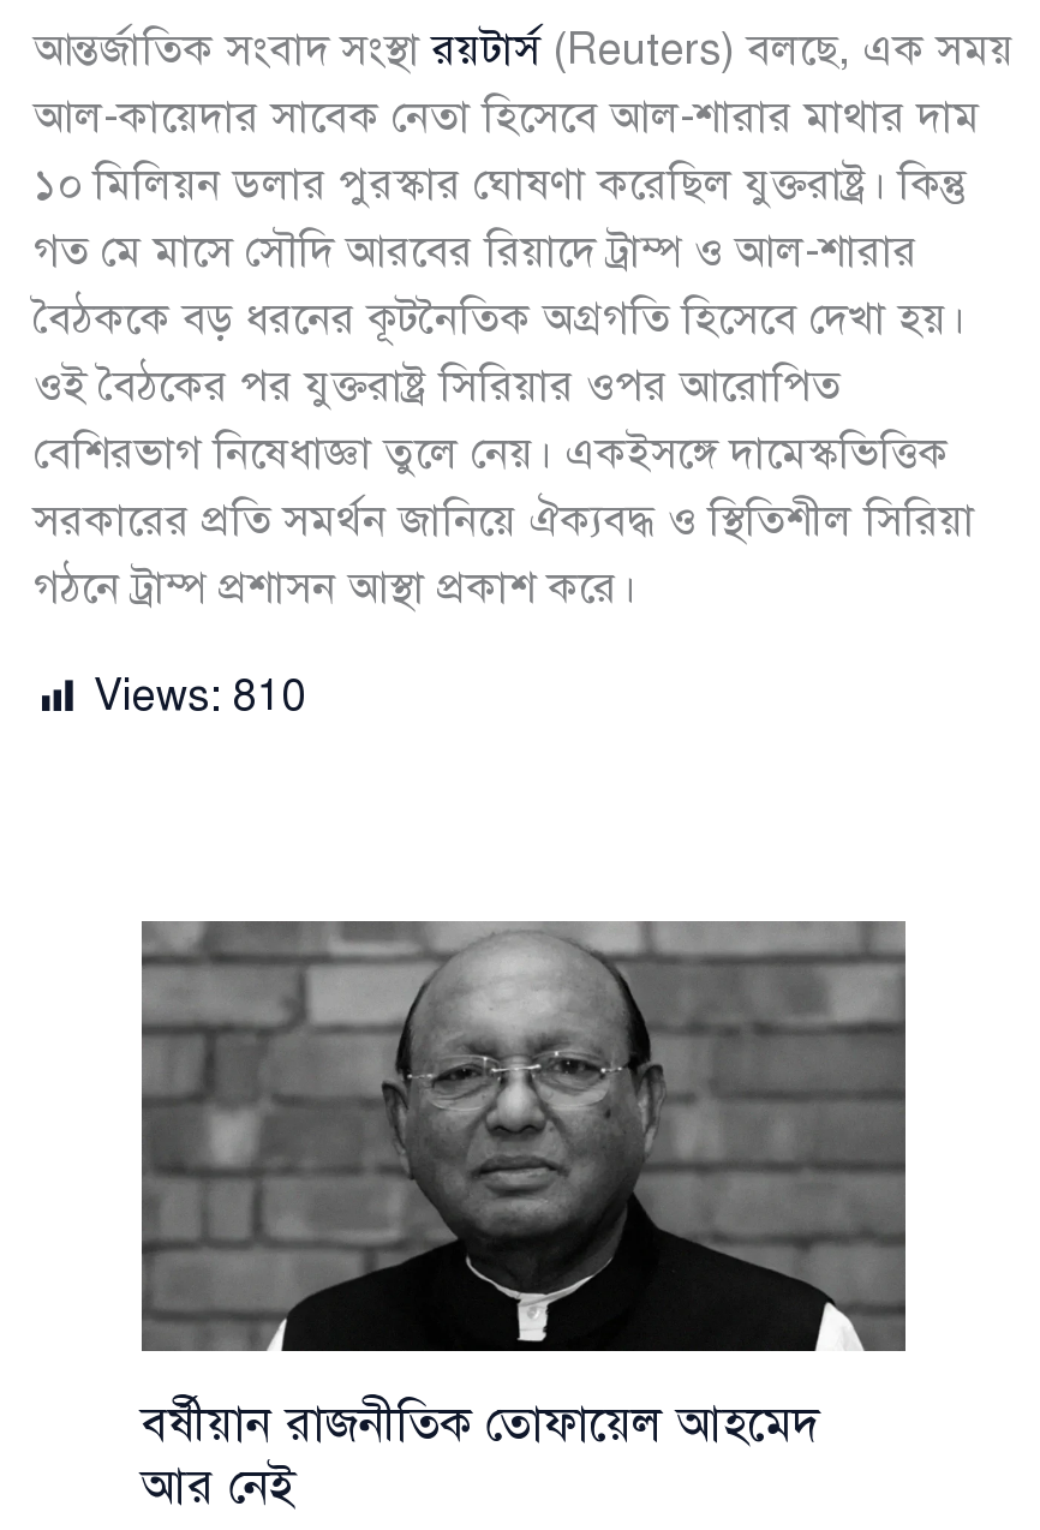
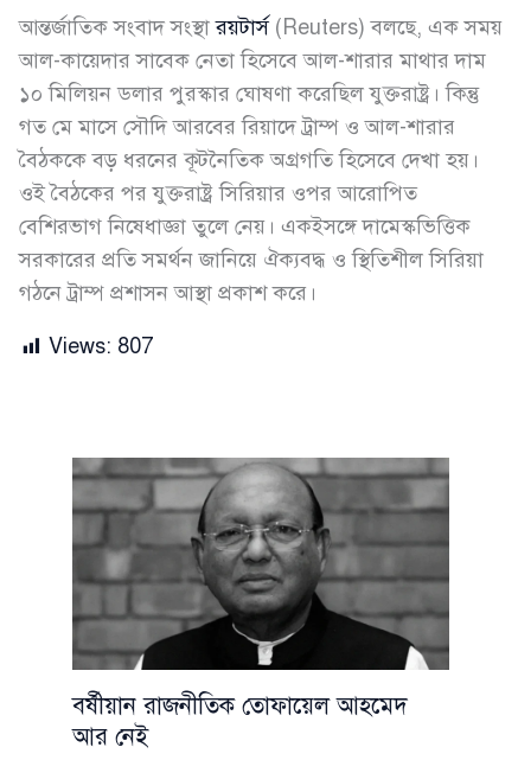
- Views: 810
+ Views: 807
